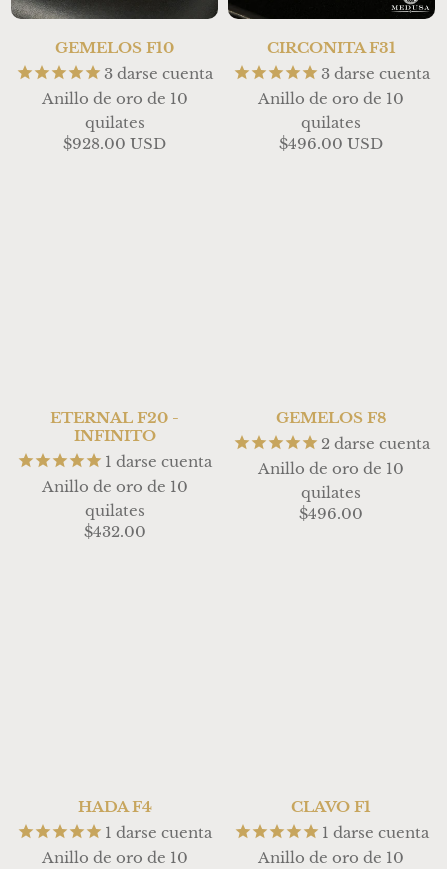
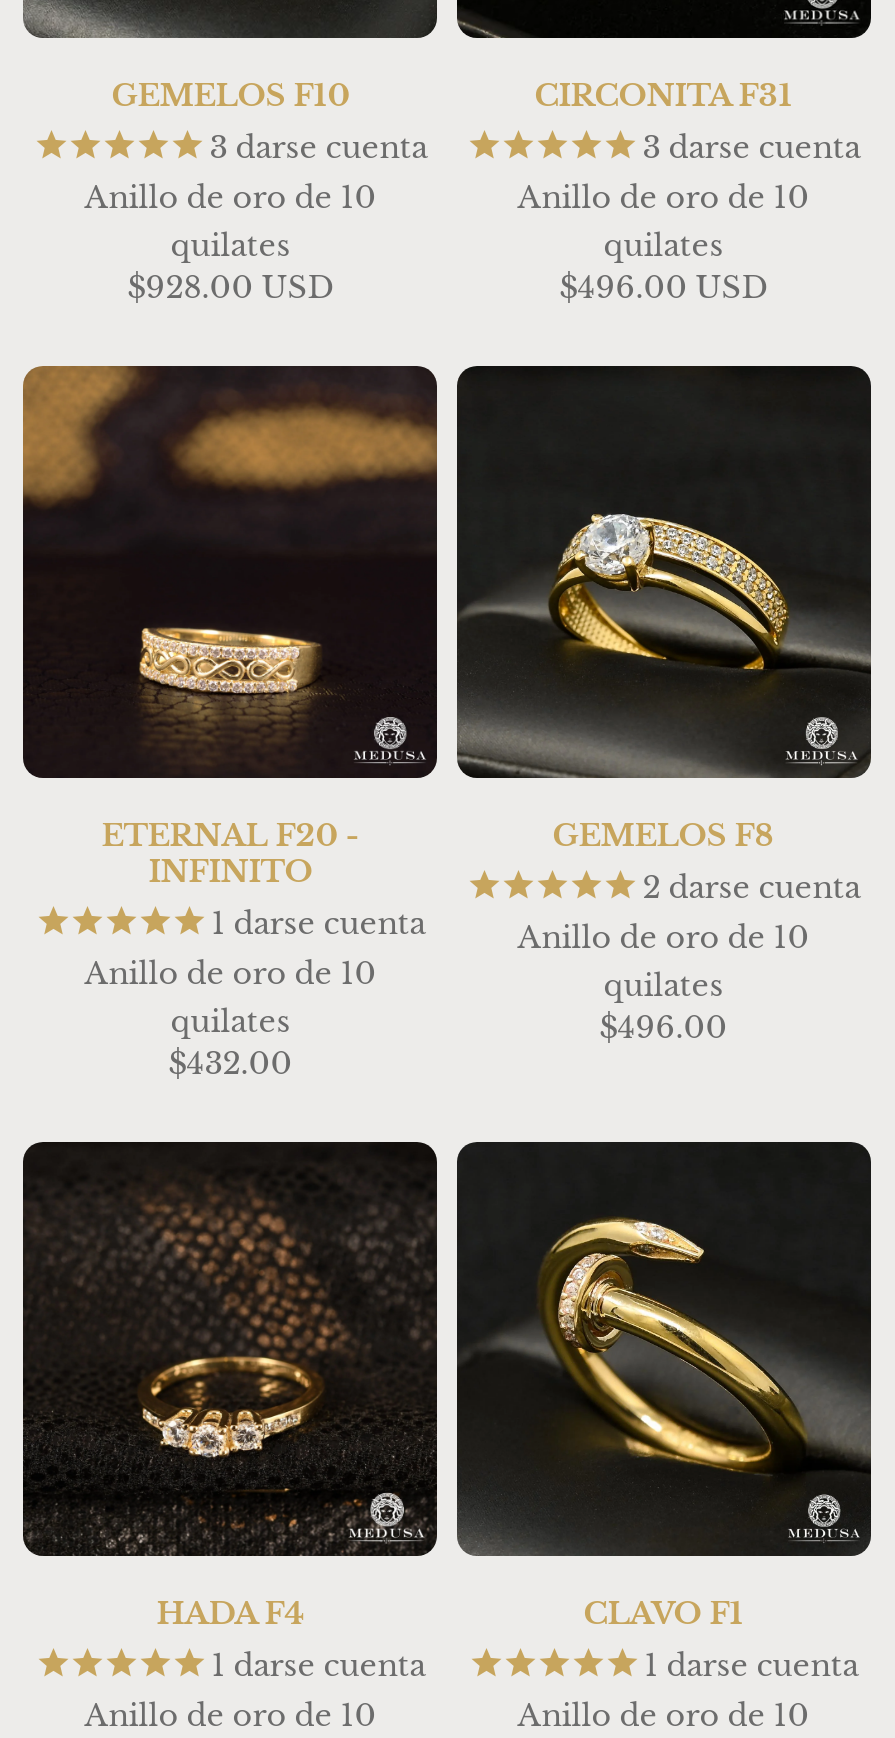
+ [image]

+ [image]

+ [image]

+ [image]
